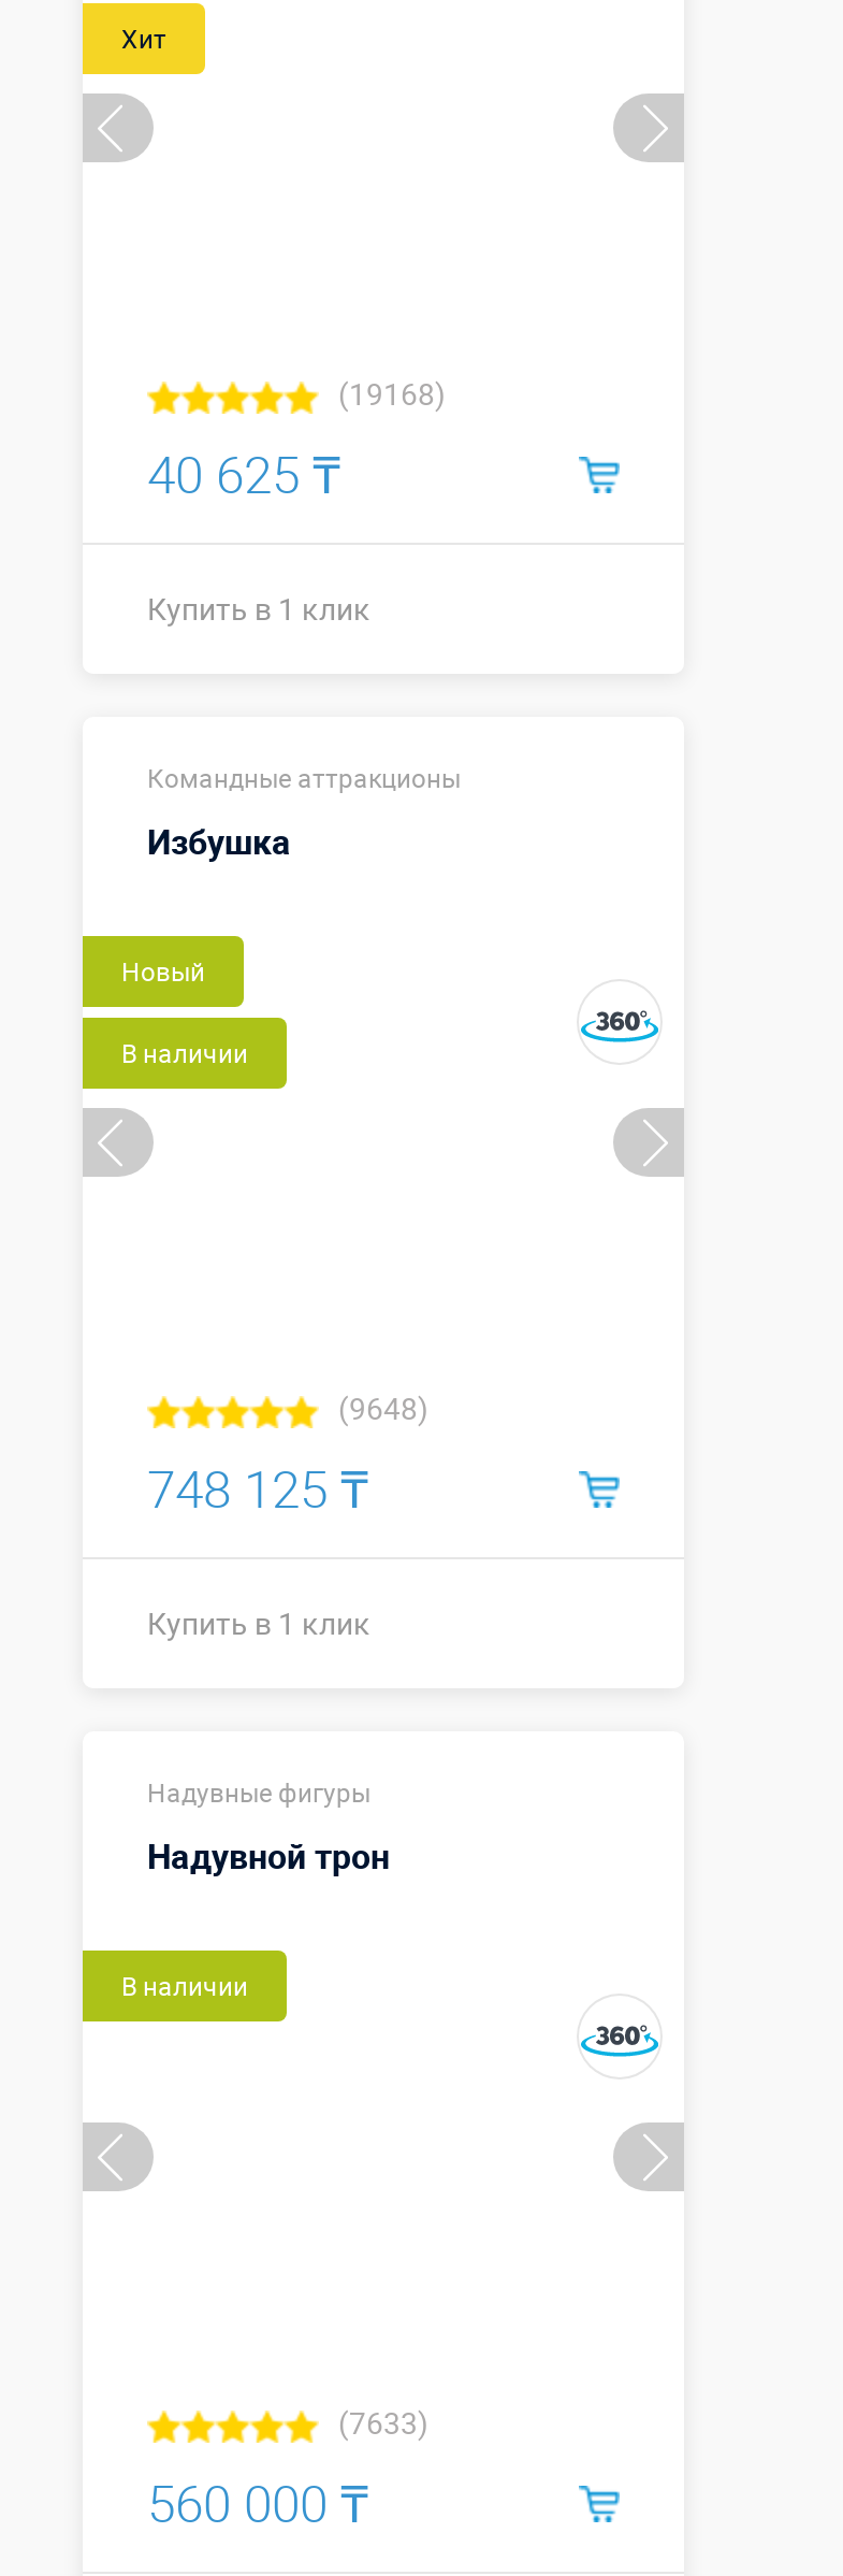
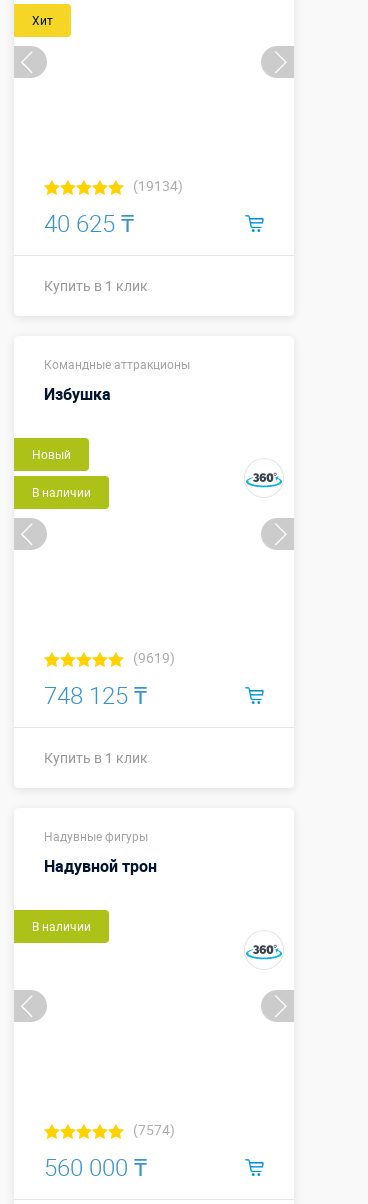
- (19168)
+ (19134)

- (9648)
+ (9619)

- (7633)
+ (7574)
